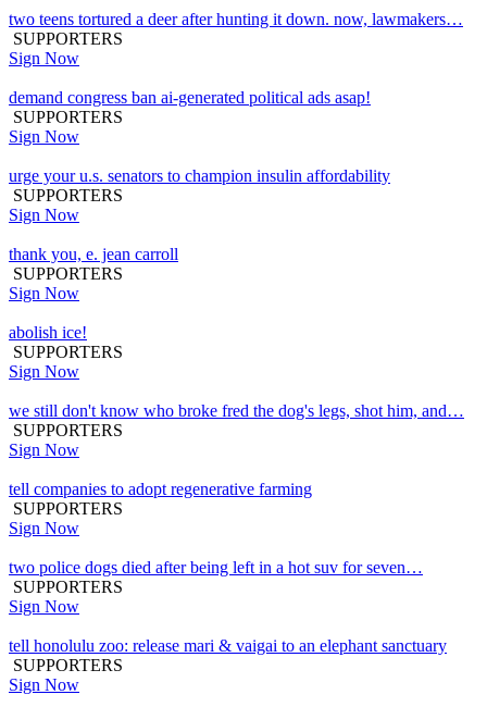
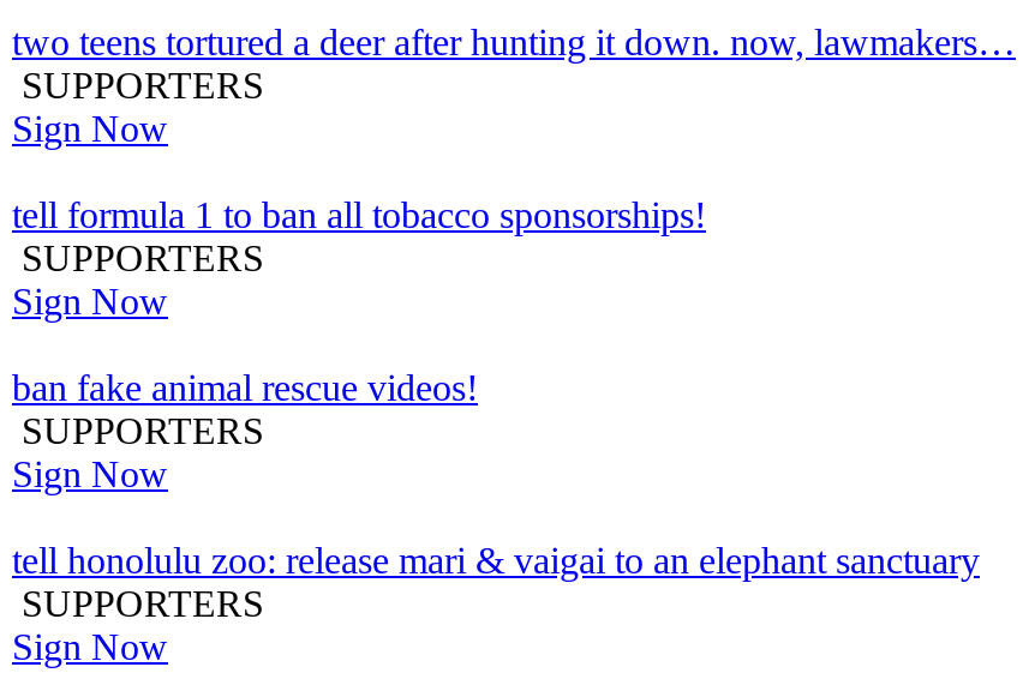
- demand congress ban ai-generated political ads asap!
+ tell formula 1 to ban all tobacco sponsorships!

- urge your u.s. senators to champion insulin affordability
- SUPPORTERS
- Sign Now
- thank you, e. jean carroll
- SUPPORTERS
- Sign Now
- abolish ice!
- SUPPORTERS
- Sign Now
- we still don't know who broke fred the dog's legs, shot him, and…
- SUPPORTERS
- Sign Now
- tell companies to adopt regenerative farming
- SUPPORTERS
- Sign Now
- two police dogs died after being left in a hot suv for seven…
+ ban fake animal rescue videos!
